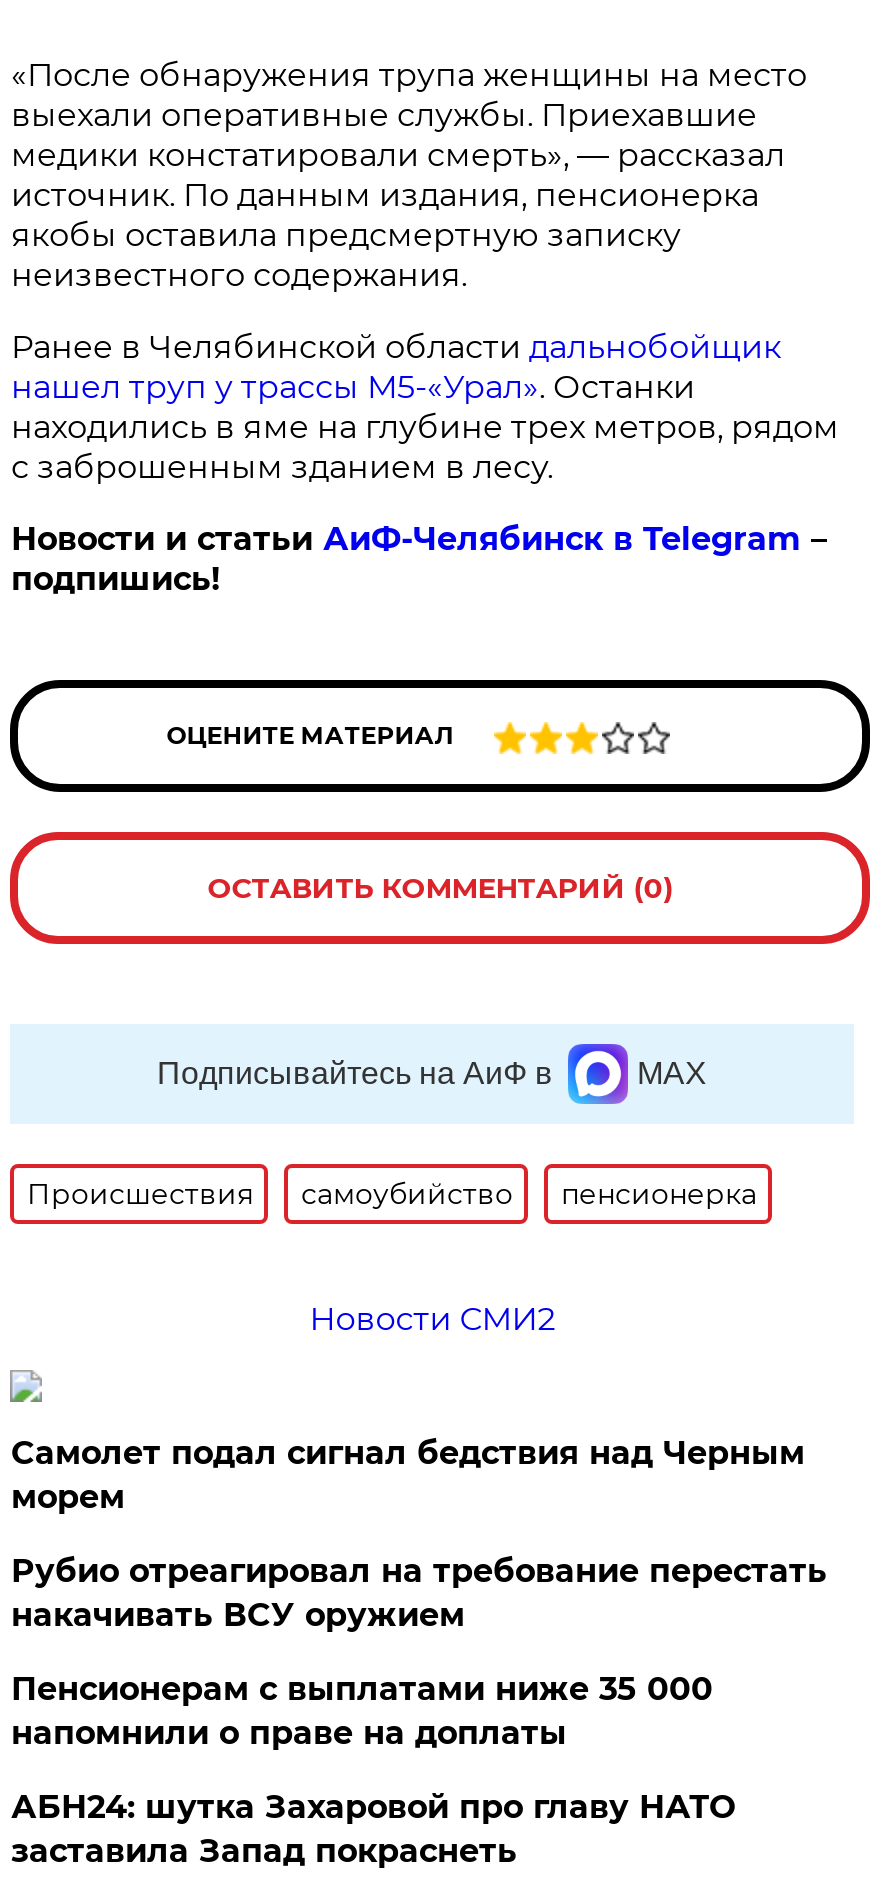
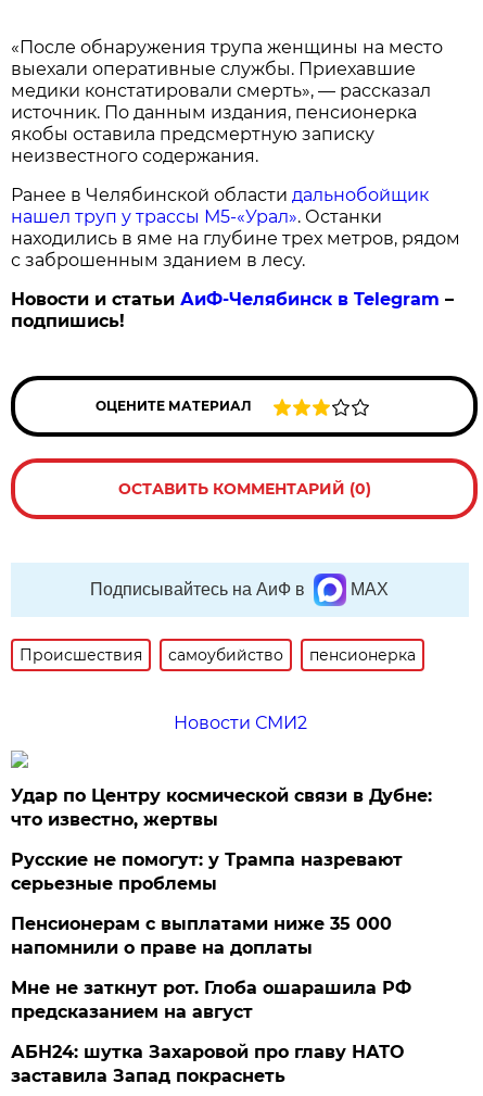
- Самолет подал сигнал бедствия над Черным
- морем
+ Удар по Центру космической связи в Дубне:
+ что известно, жертвы

- Рубио отреагировал на требование перестать
- накачивать ВСУ оружием
+ Русские не помогут: у Трампа назревают
+ серьезные проблемы

+ Мне не заткнут рот. Глоба ошарашила РФ
+ предсказанием на август
